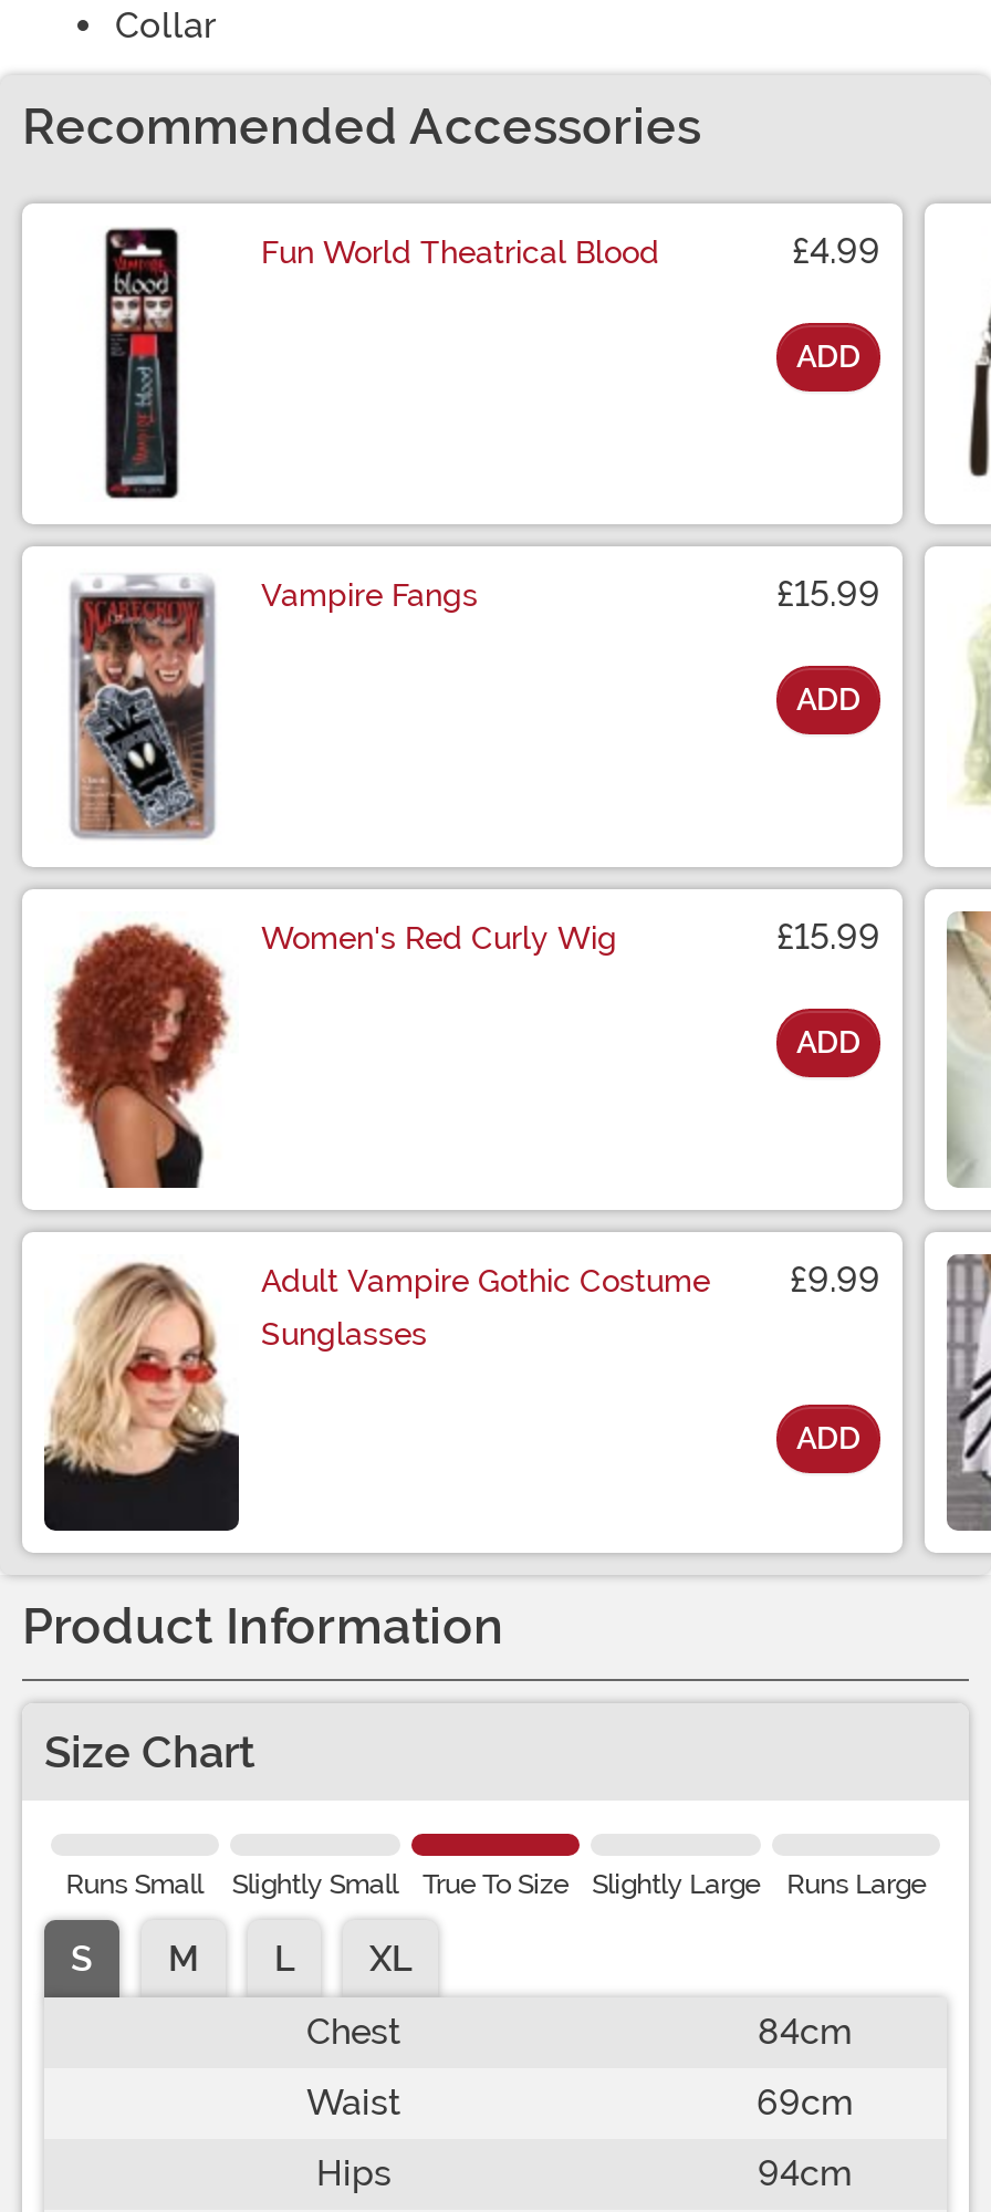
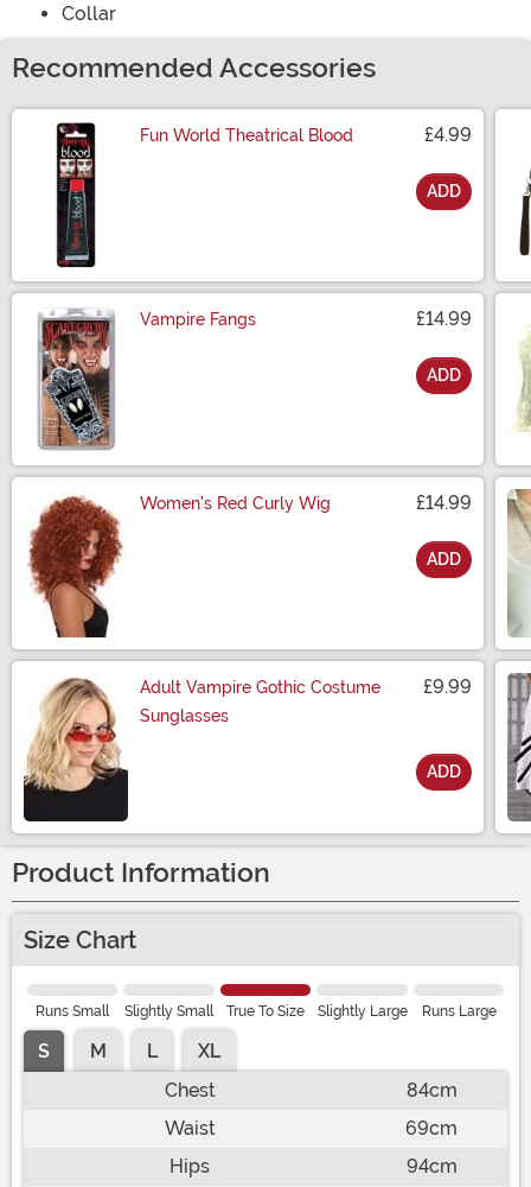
- £15.99
+ £14.99

- £15.99
+ £14.99
